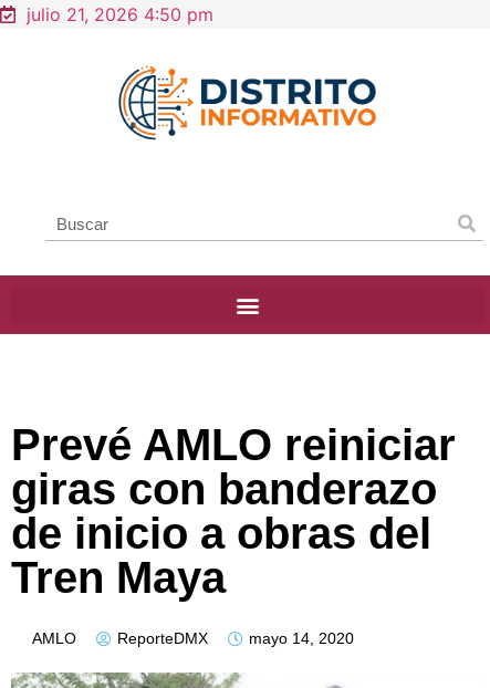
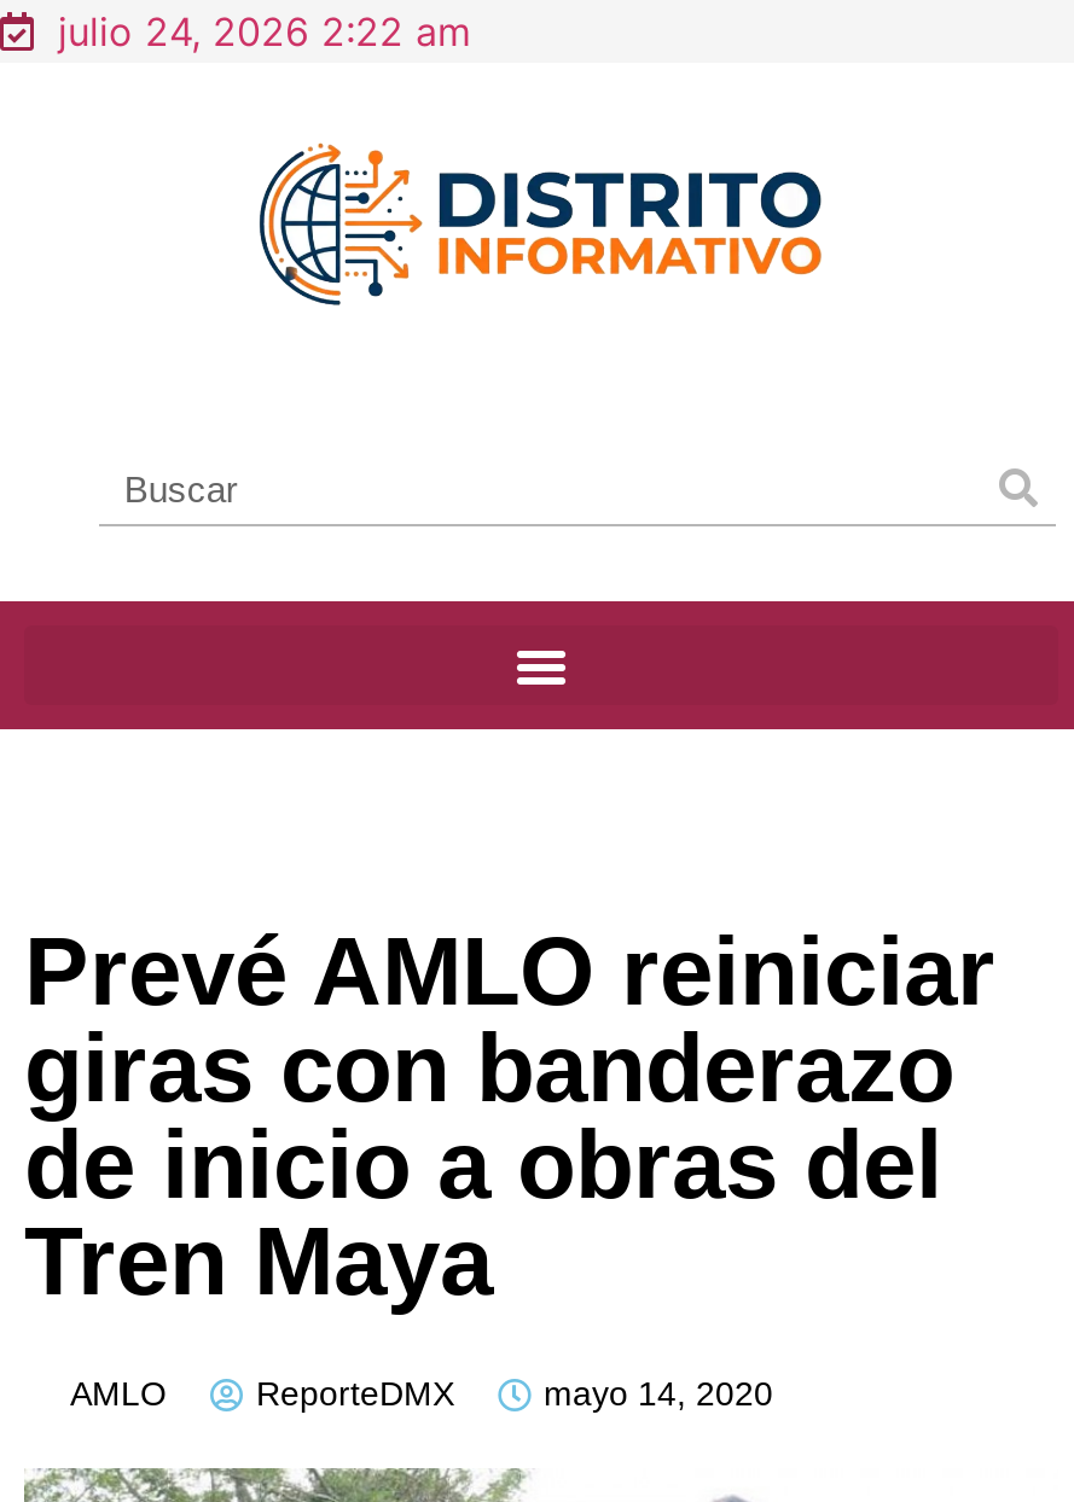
- julio 21, 2026 4:50 pm
+ julio 24, 2026 2:22 am
